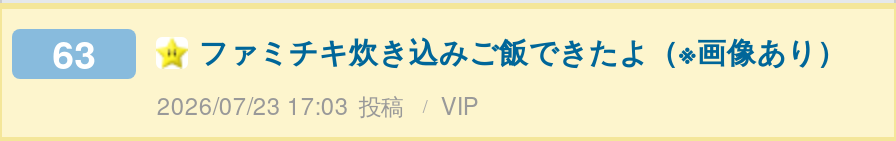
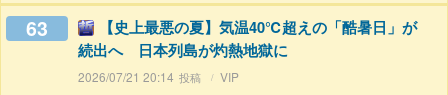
- ファミチキ炊き込みご飯できたよ（※画像あり）
- 2026/07/23 17:03
+ 【史上最悪の夏】気温40℃超えの「酷暑日」が
+ 続出へ 日本列島が灼熱地獄に
+ 2026/07/21 20:14
